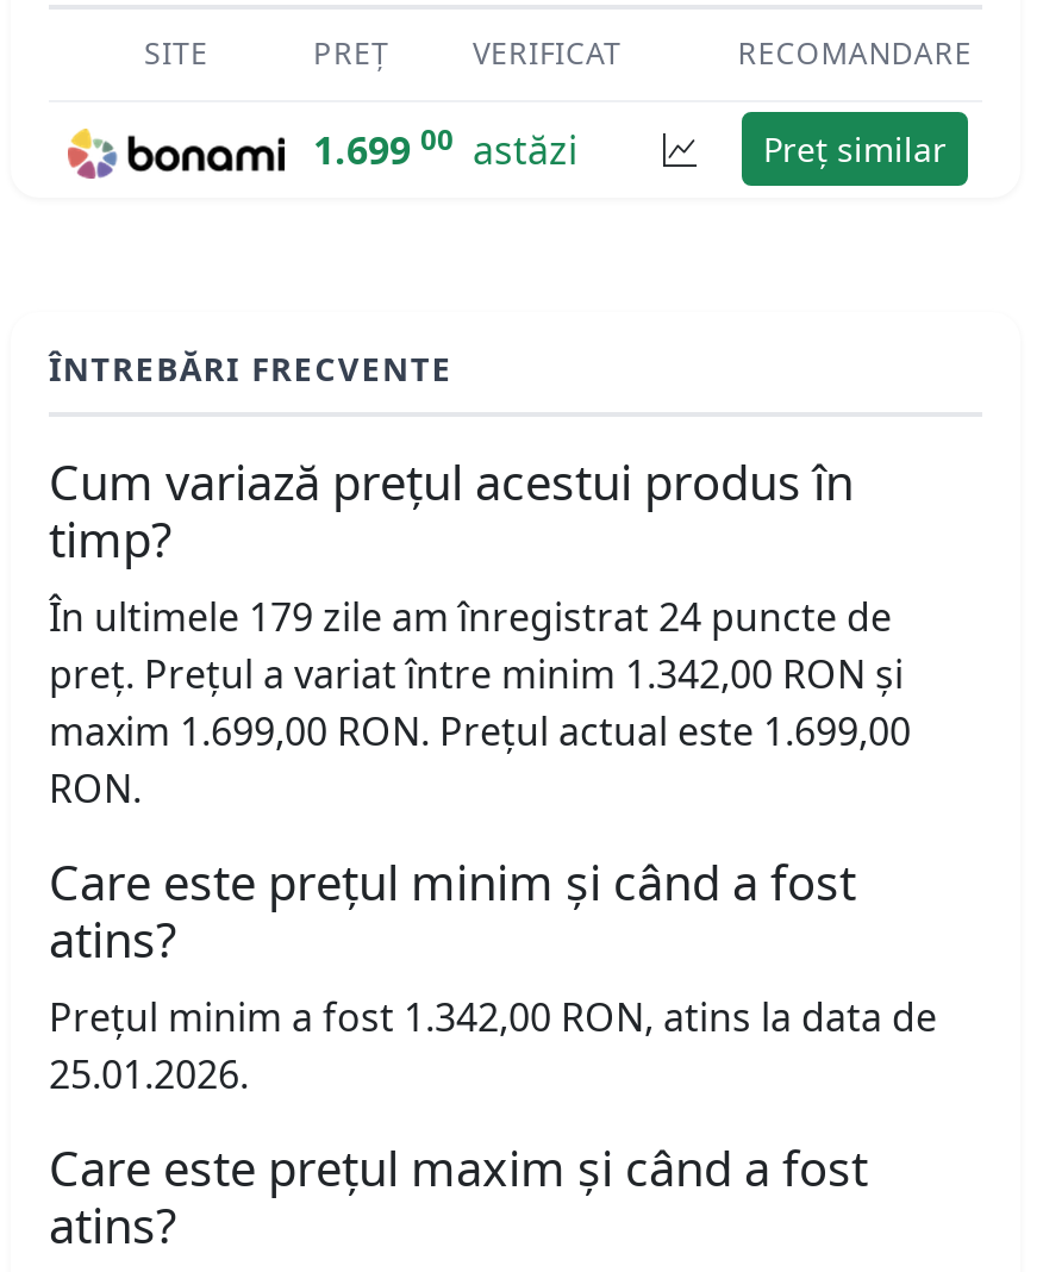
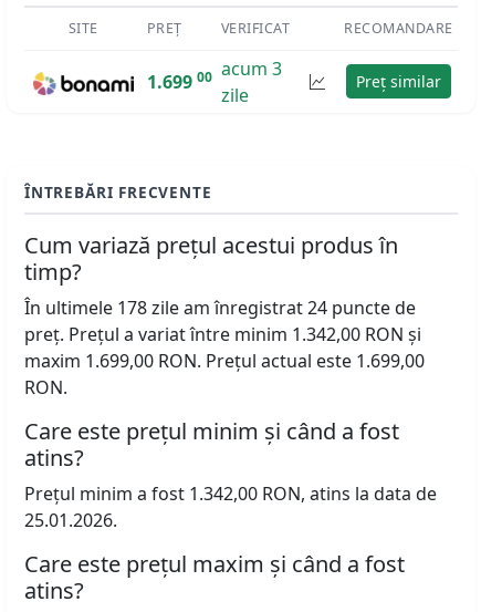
- 1.699 00 astăzi
+ 1.699 00 acum 3
+ zile

- În ultimele 179 zile am înregistrat 24 puncte de
+ În ultimele 178 zile am înregistrat 24 puncte de
